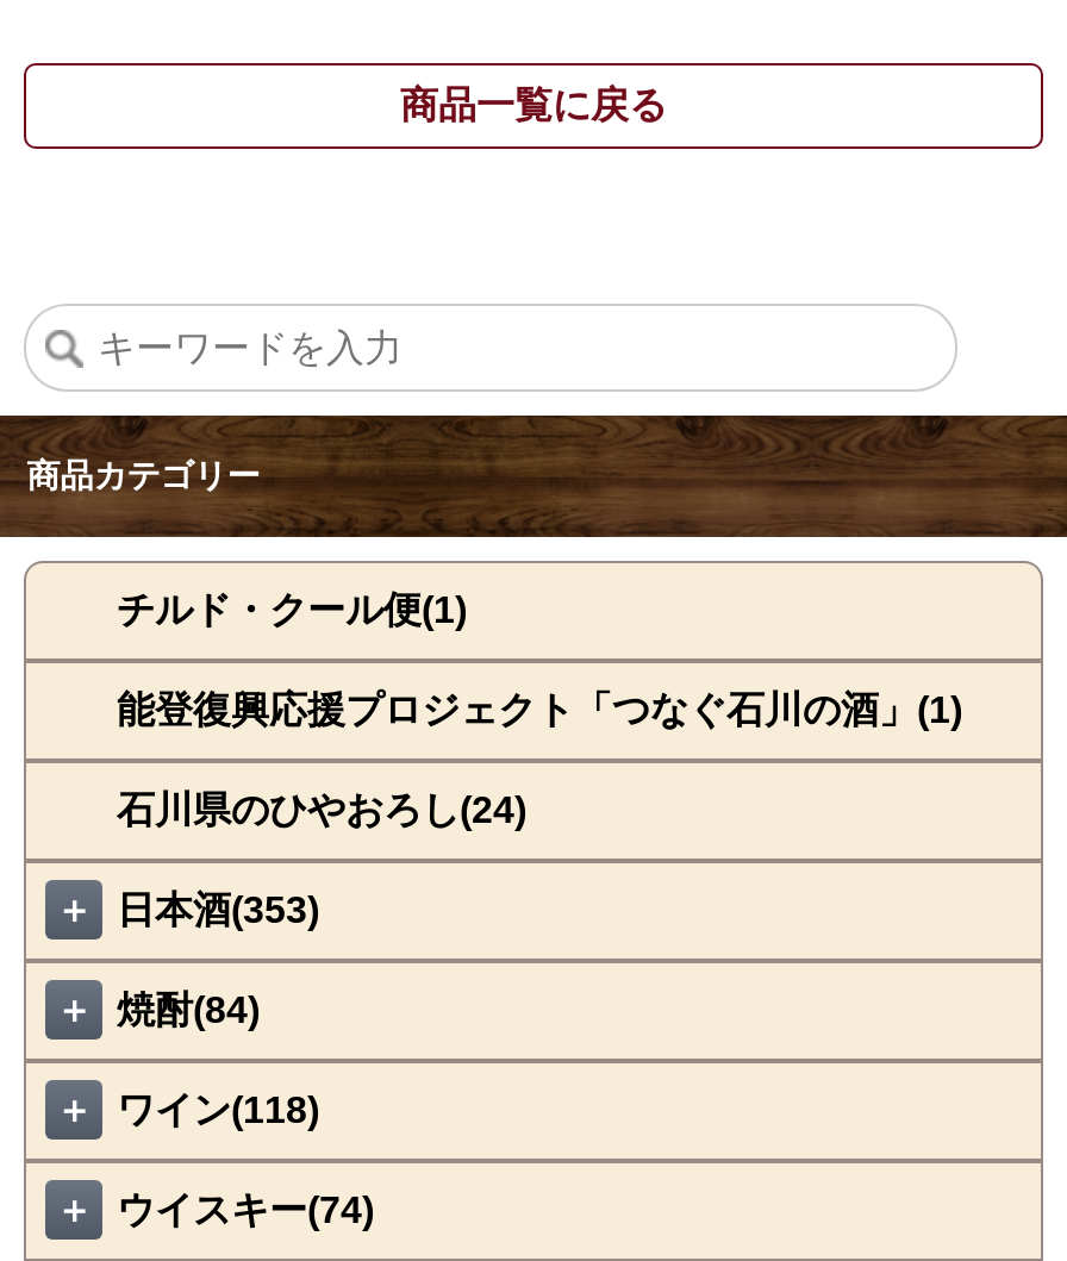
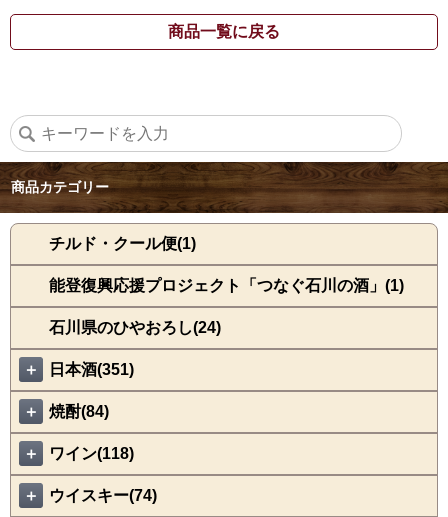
- ＋ 日本酒(353)
+ ＋ 日本酒(351)
